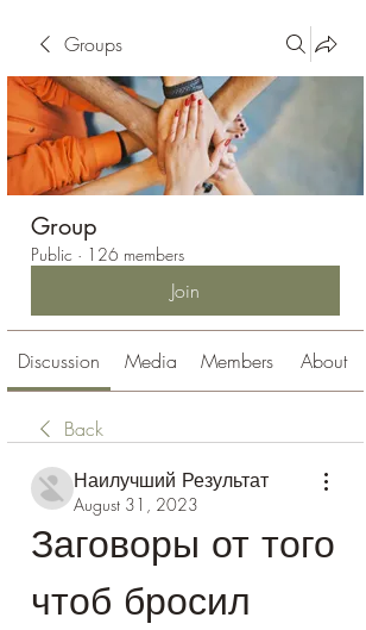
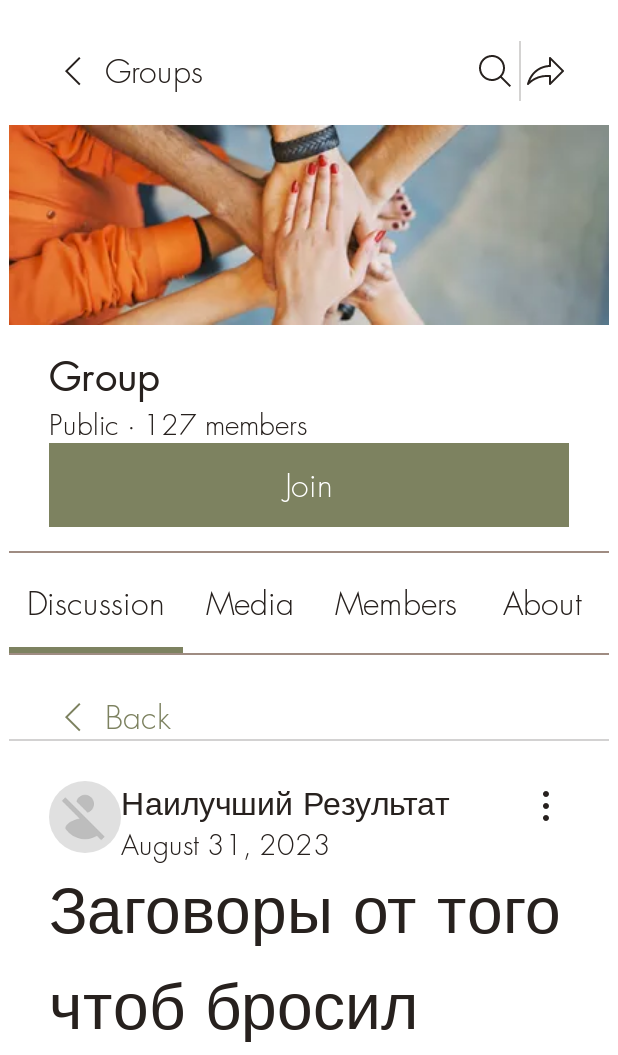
- Public · 126 members
+ Public · 127 members
